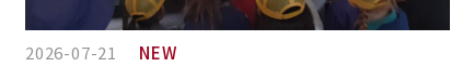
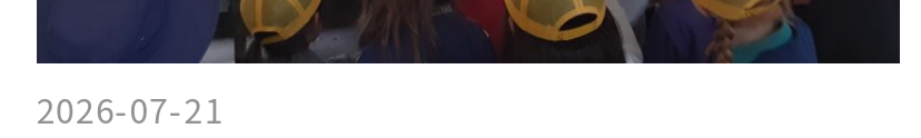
- NEW
